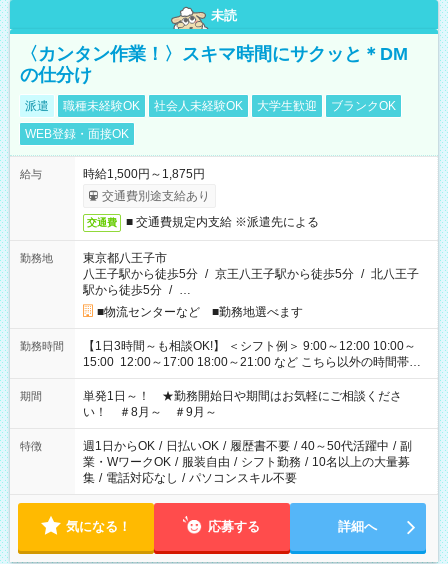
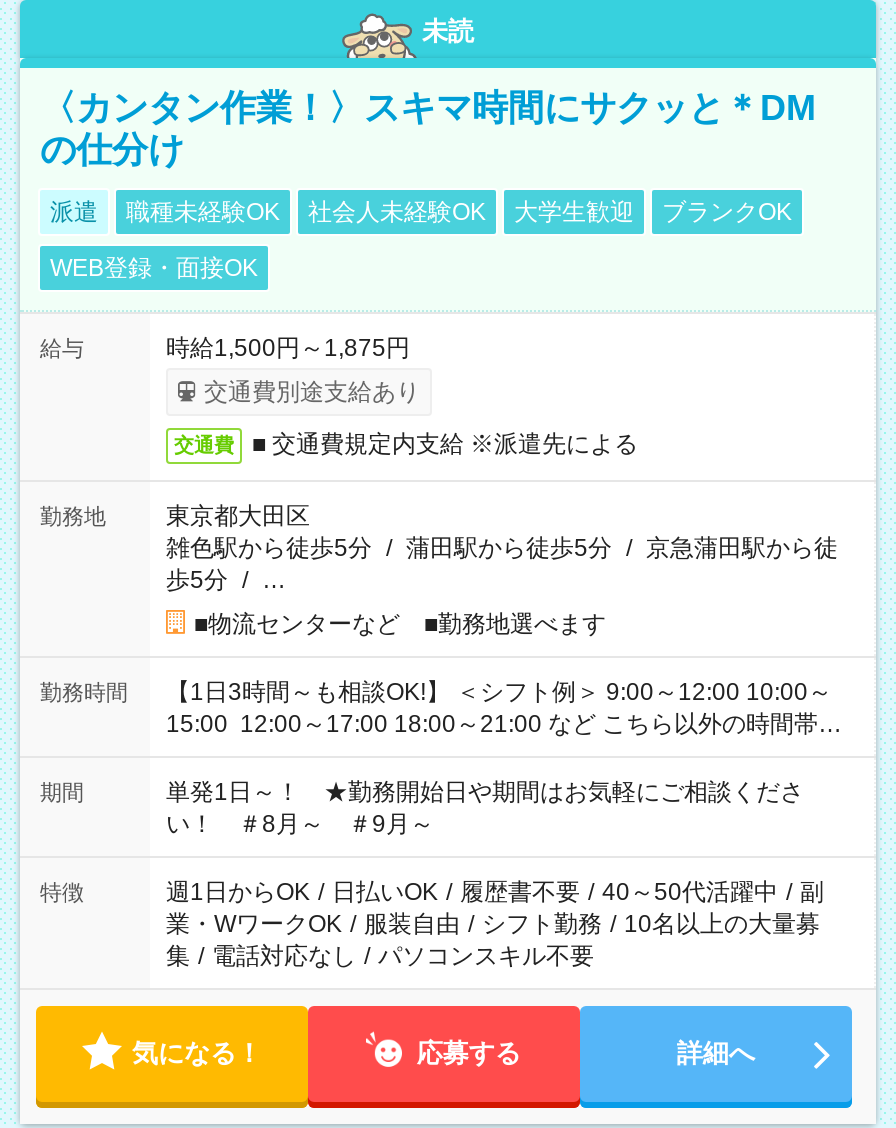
- 東京都八王子市
- 八王子駅から徒歩5分 / 京王八王子駅から徒歩5分 / 北八王子
- 駅から徒歩5分 / …
+ 東京都大田区
+ 雑色駅から徒歩5分 / 蒲田駅から徒歩5分 / 京急蒲田駅から徒
+ 歩5分 / …
